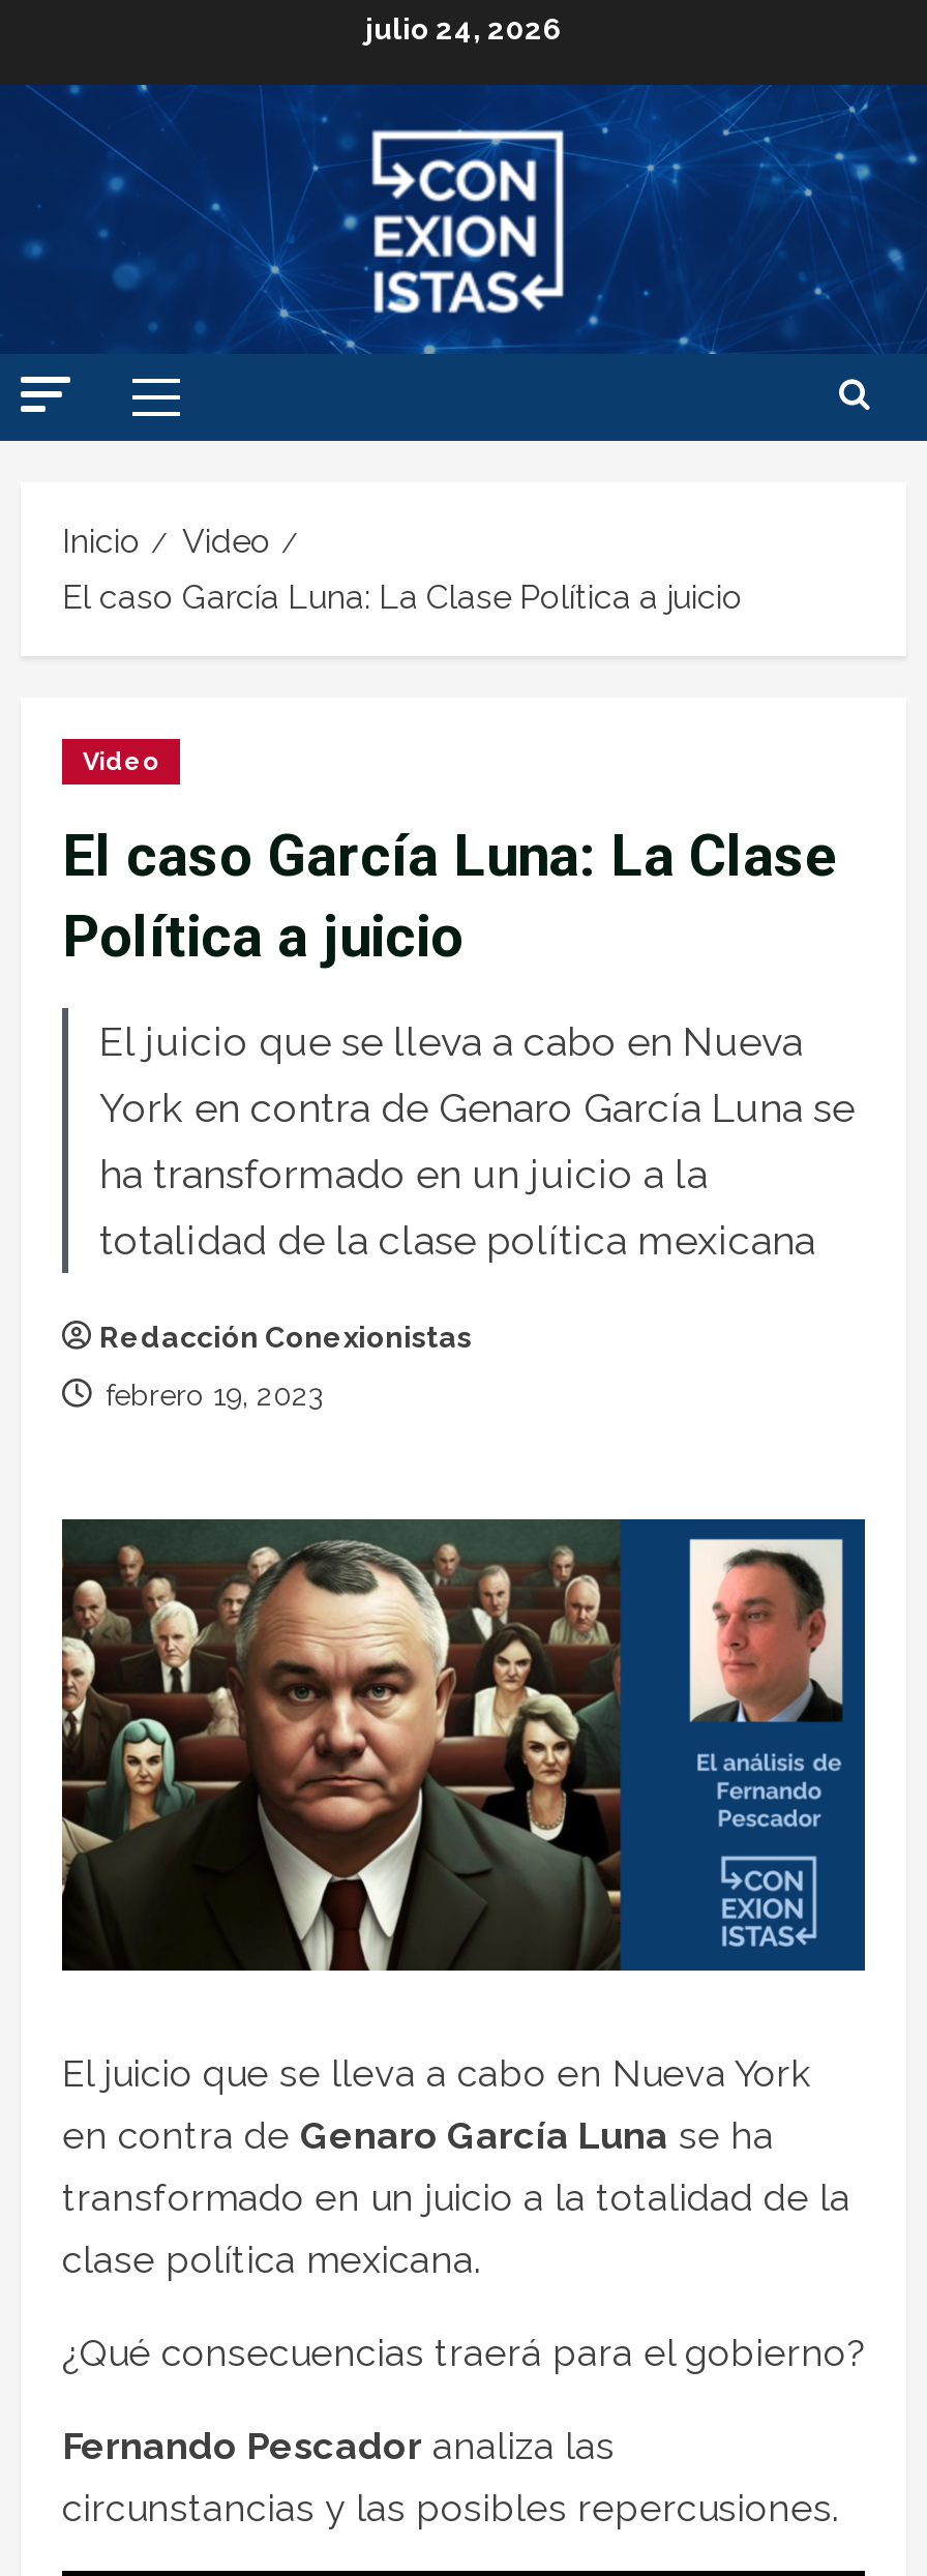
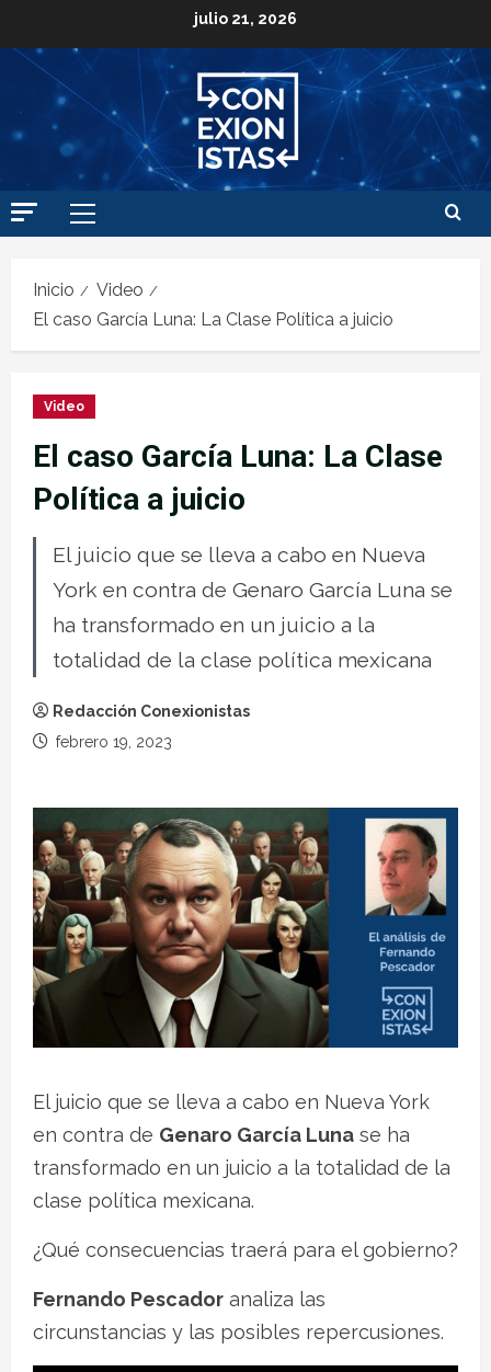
- julio 24, 2026
+ julio 21, 2026
